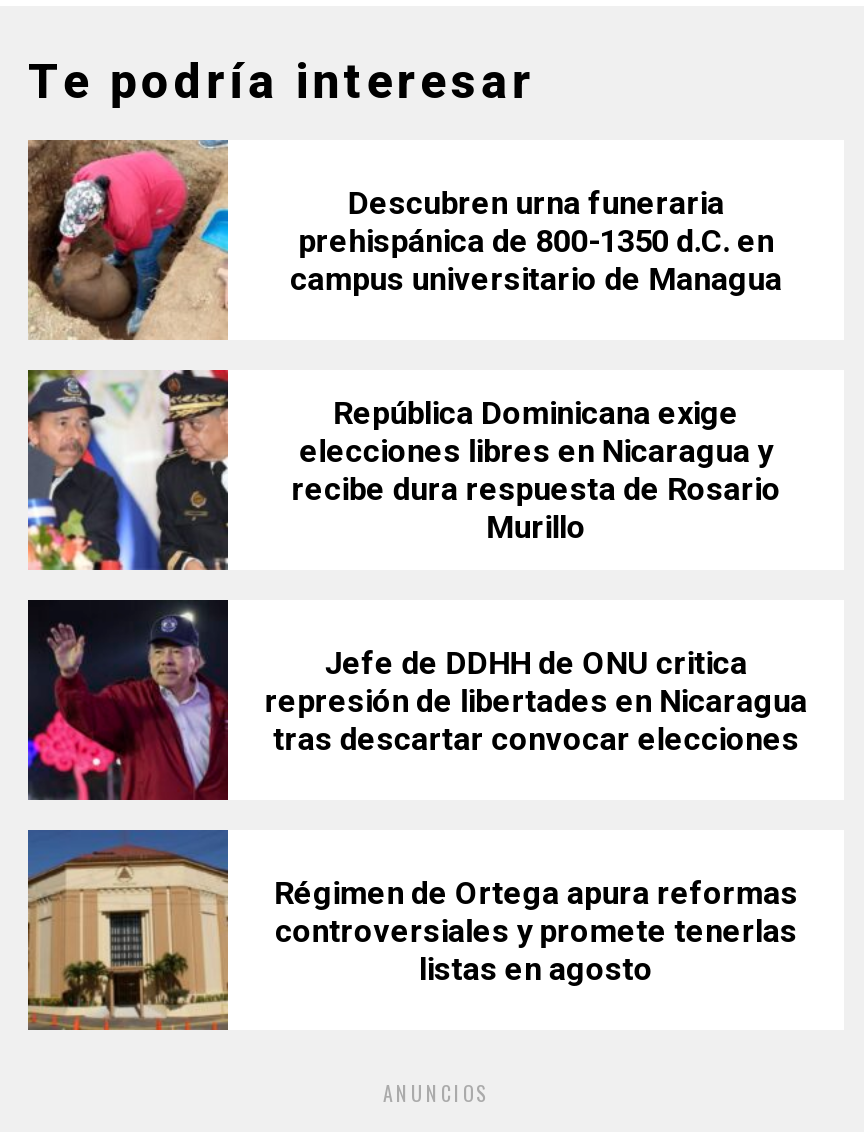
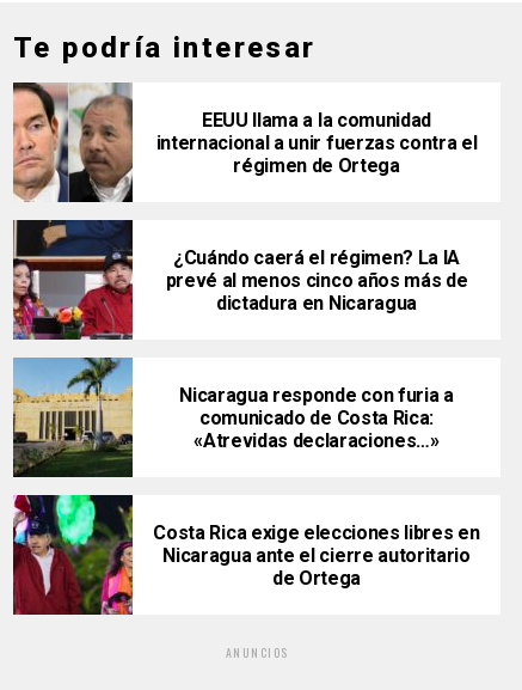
- [image]
- Descubren urna funeraria
- prehispánica de 800-1350 d.C. en
- campus universitario de Managua
+ [image]
+ EEUU llama a la comunidad
+ internacional a unir fuerzas contra el
+ régimen de Ortega

- [image]
- República Dominicana exige
- elecciones libres en Nicaragua y
- recibe dura respuesta de Rosario
- Murillo
+ [image]
+ ¿Cuándo caerá el régimen? La IA
+ prevé al menos cinco años más de
+ dictadura en Nicaragua

- [image]
- Jefe de DDHH de ONU critica
- represión de libertades en Nicaragua
- tras descartar convocar elecciones
+ [image]
+ Nicaragua responde con furia a
+ comunicado de Costa Rica:
+ «Atrevidas declaraciones…»

- [image]
- Régimen de Ortega apura reformas
- controversiales y promete tenerlas
- listas en agosto
+ [image]
+ Costa Rica exige elecciones libres en
+ Nicaragua ante el cierre autoritario
+ de Ortega
